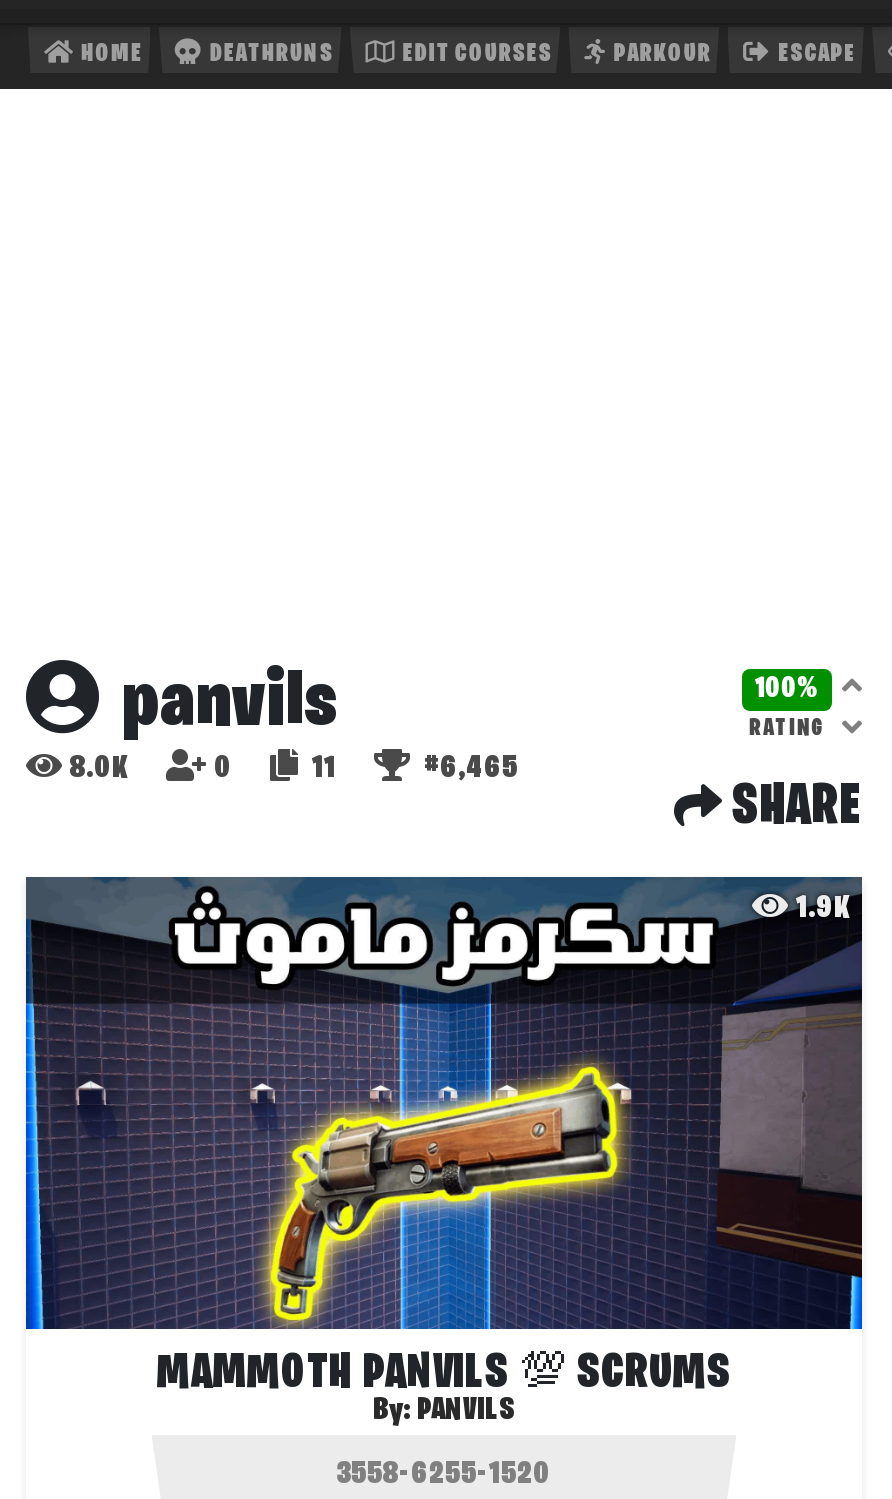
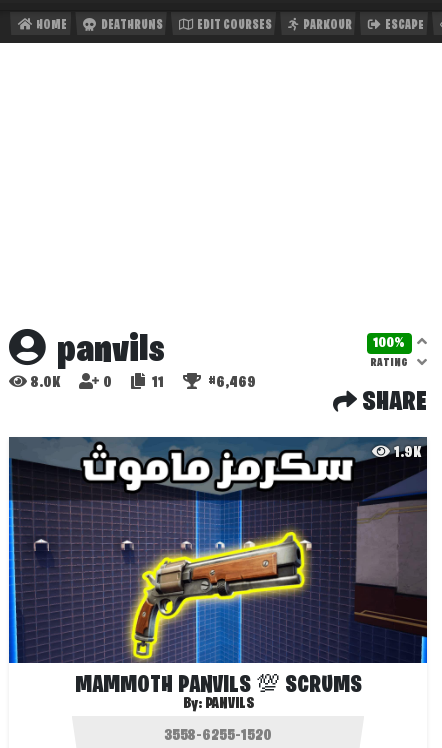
- #6,465
+ #6,469
